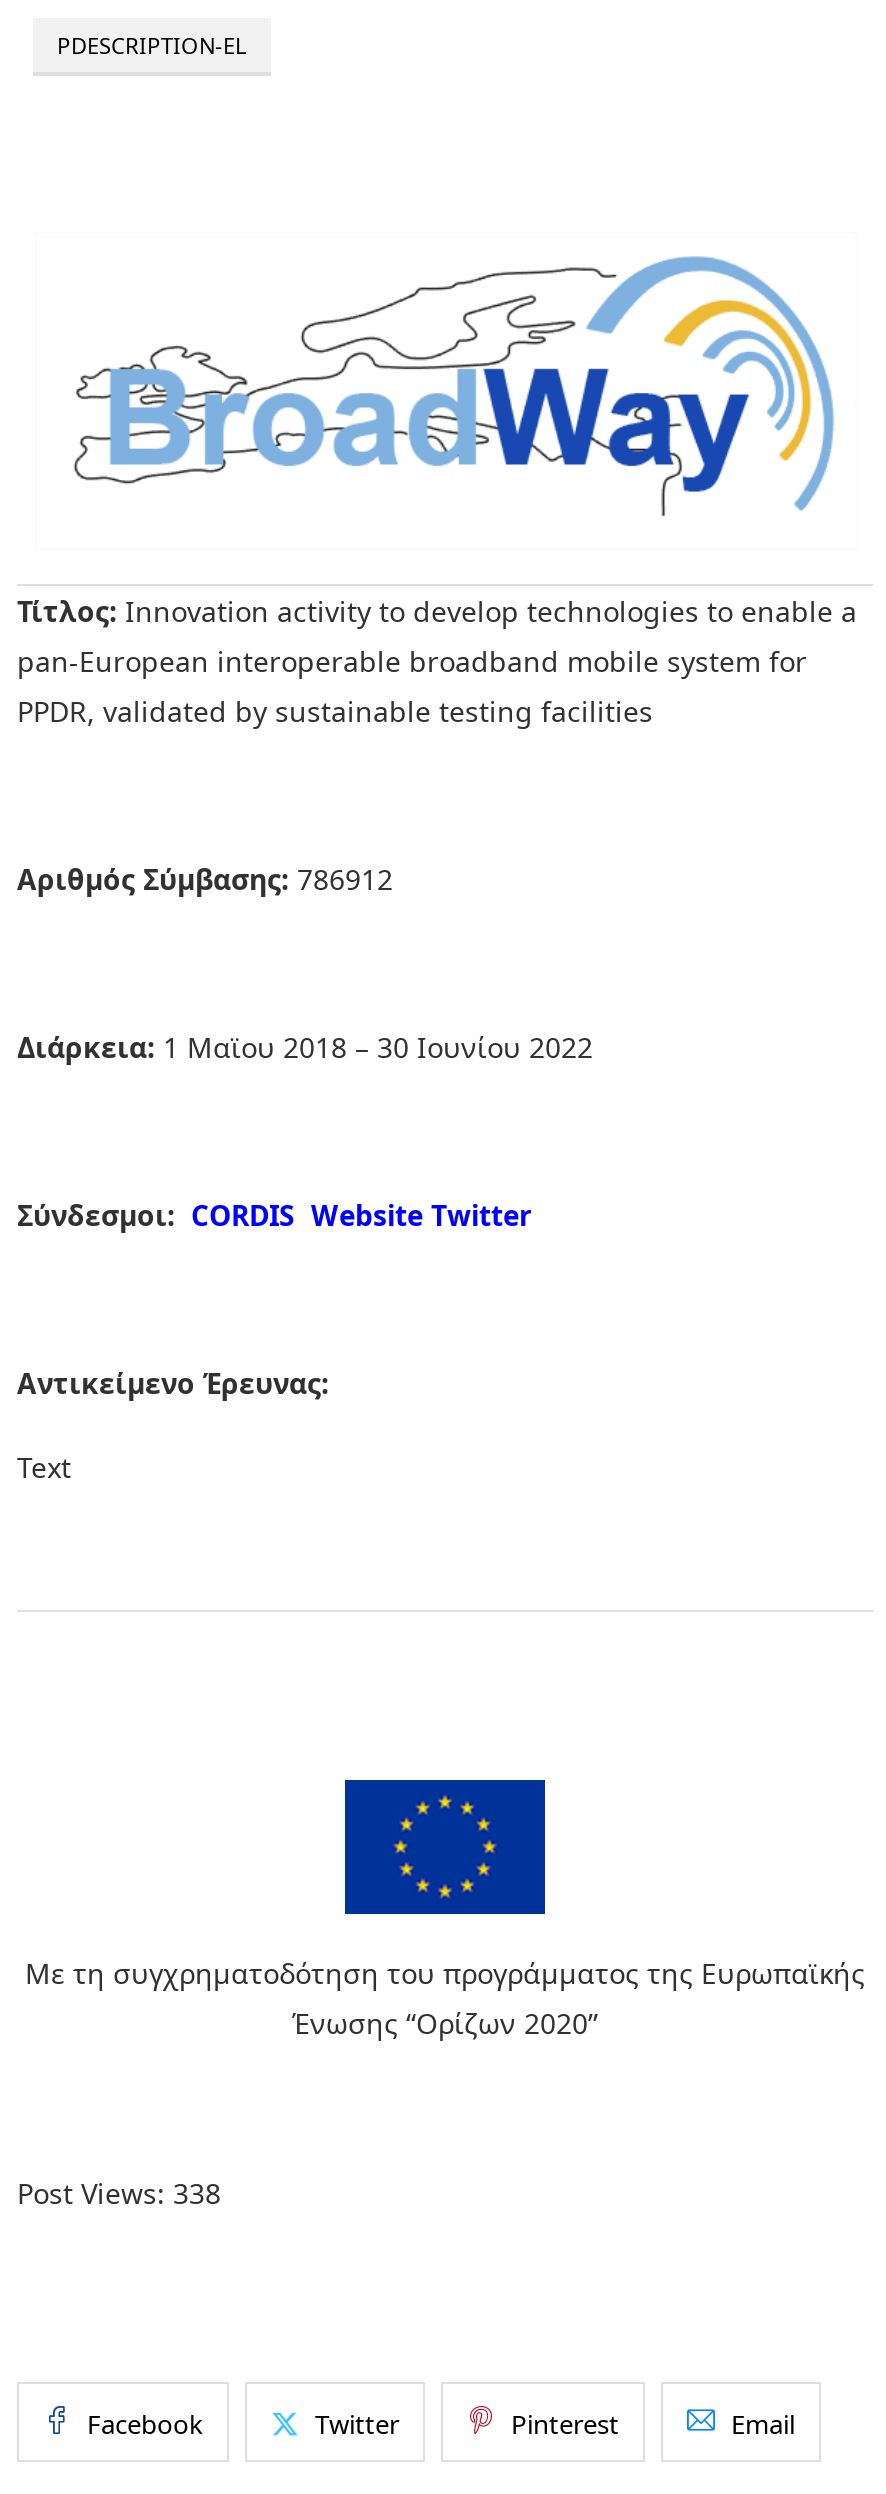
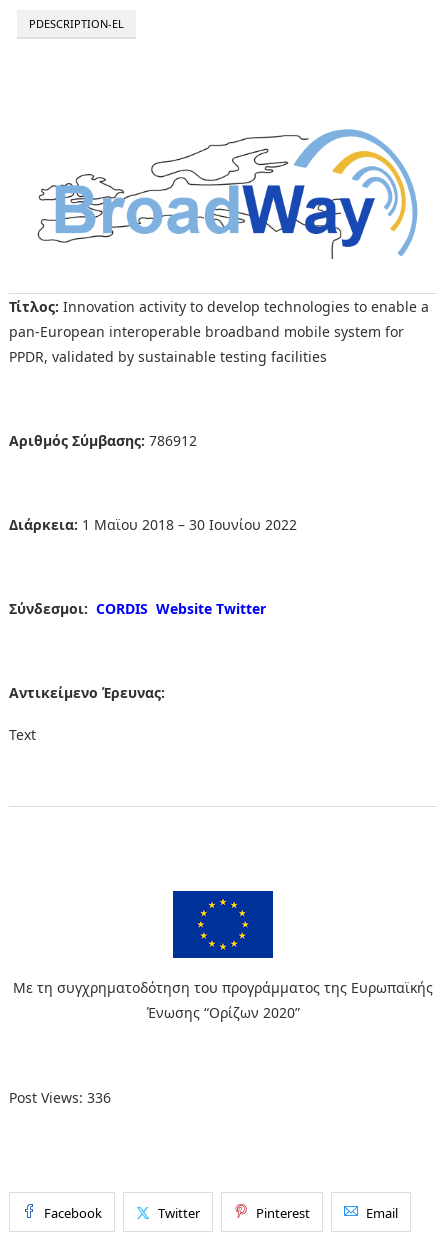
- Post Views: 338
+ Post Views: 336
